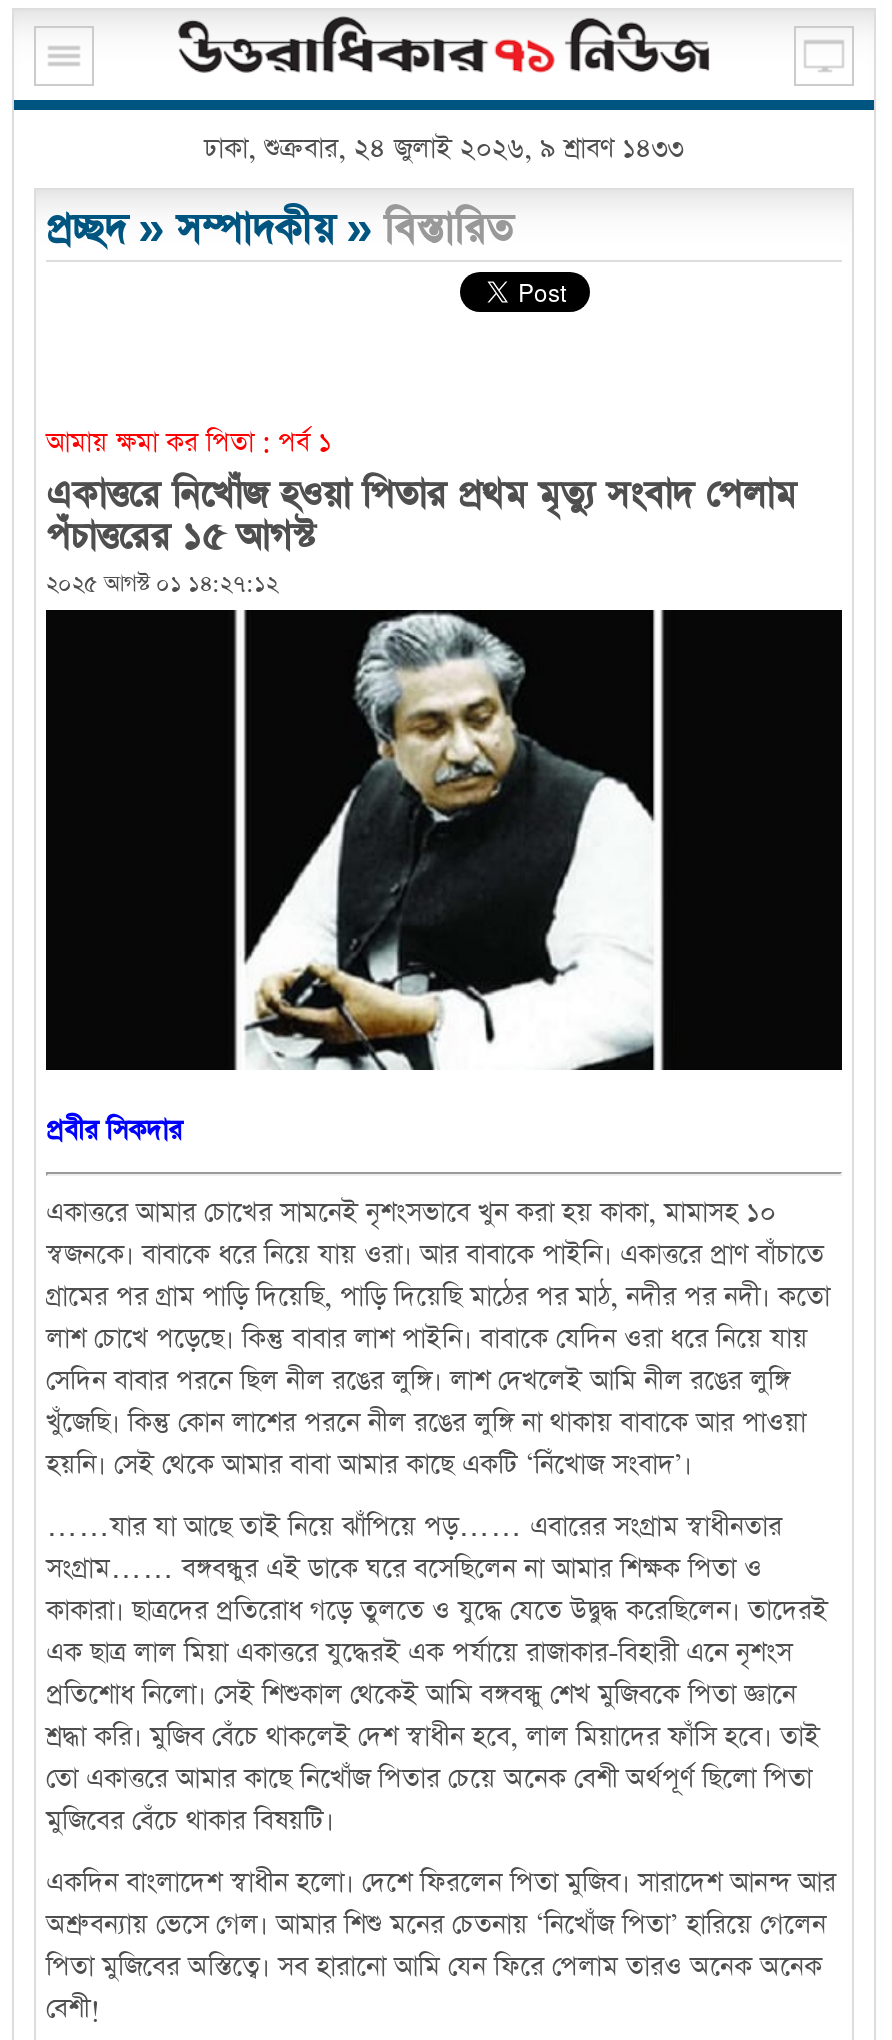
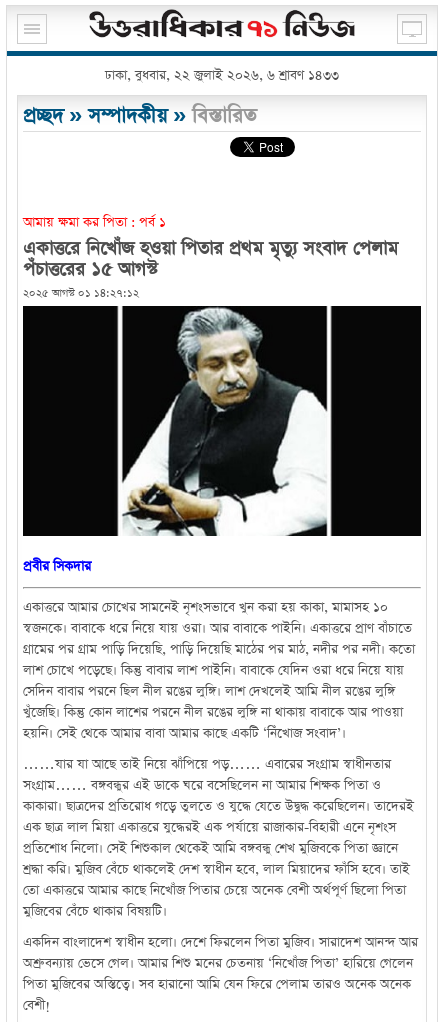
- ঢাকা, শুক্রবার, ২৪ জুলাই ২০২৬, ৯ শ্রাবণ ১৪৩৩
+ ঢাকা, বুধবার, ২২ জুলাই ২০২৬, ৬ শ্রাবণ ১৪৩৩
